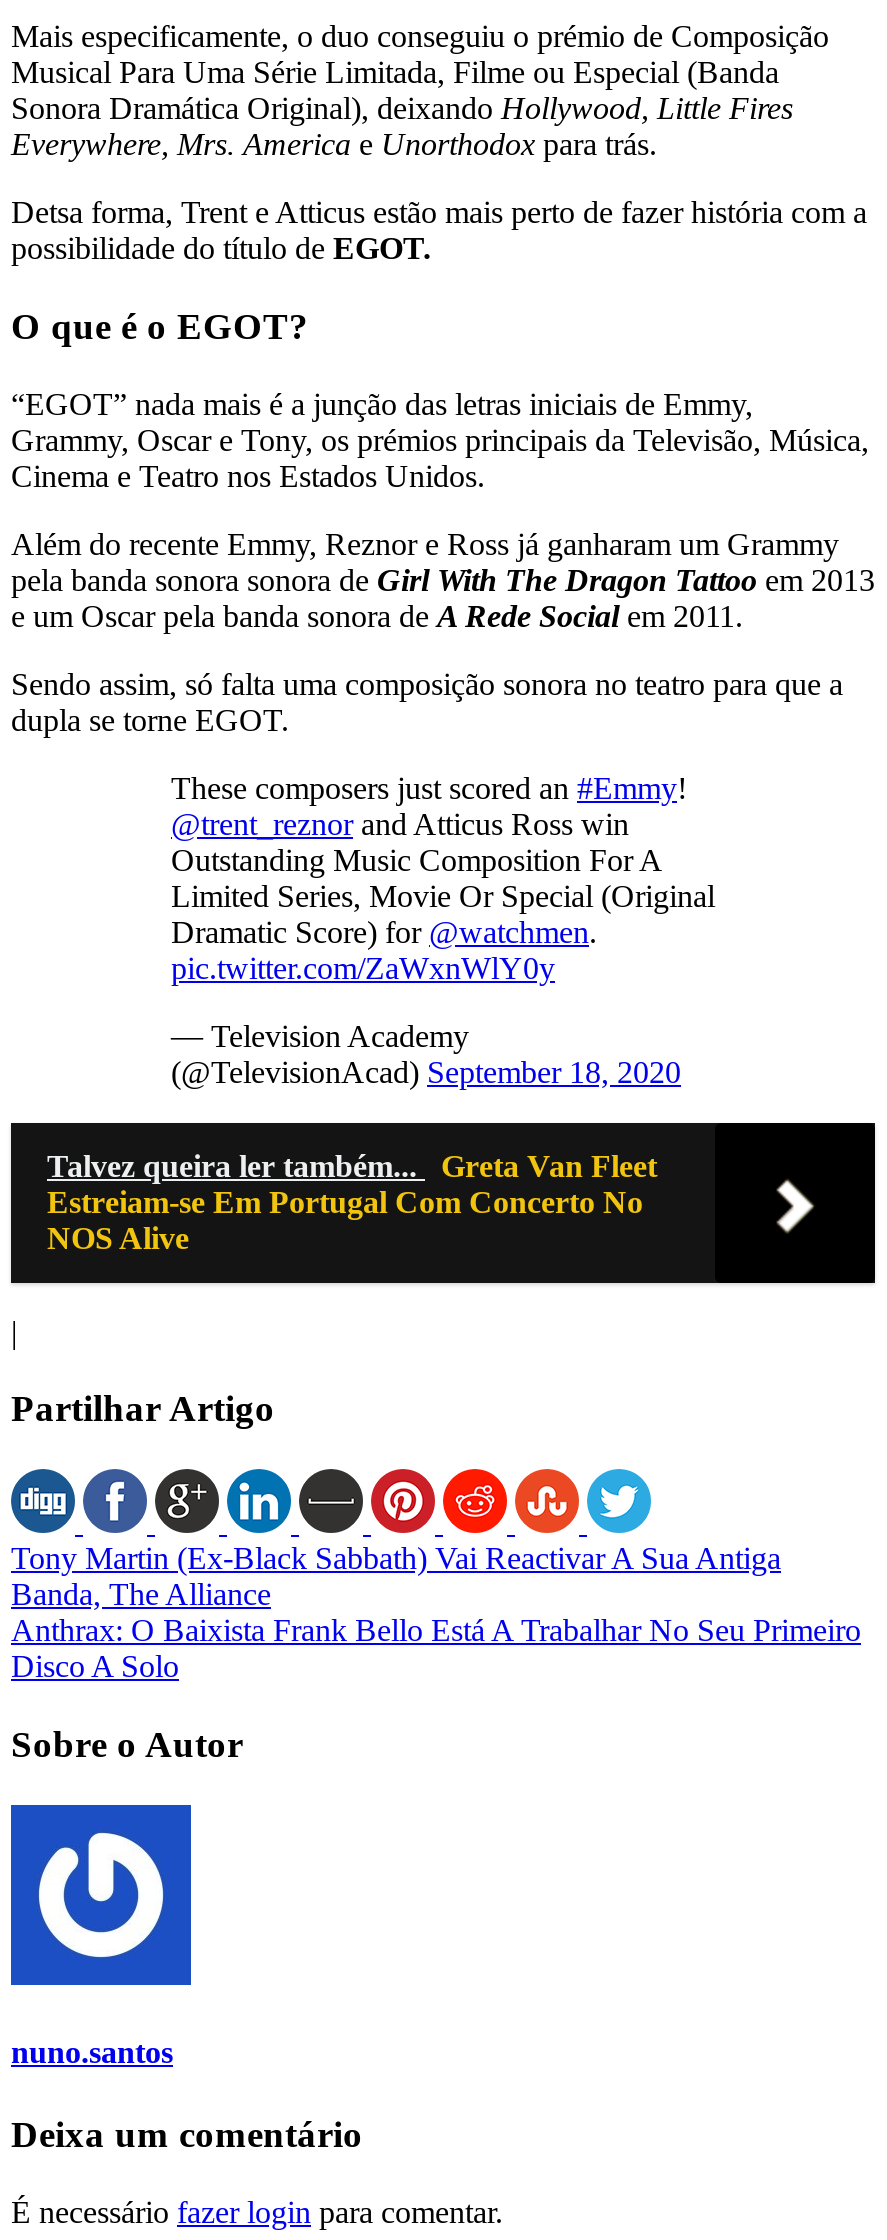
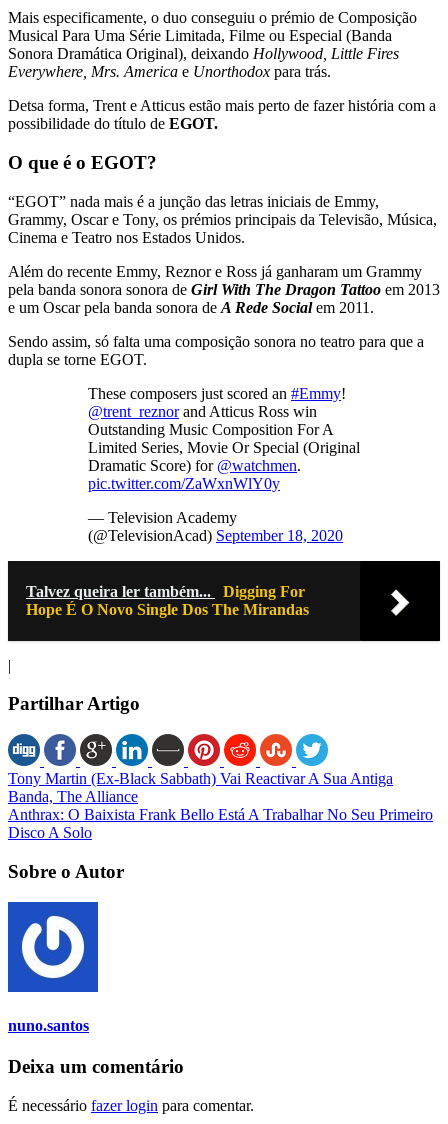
- Talvez queira ler também... Greta Van Fleet
- Estreiam-se Em Portugal Com Concerto No
- NOS Alive
+ Talvez queira ler também... Digging For
+ Hope É O Novo Single Dos The Mirandas
